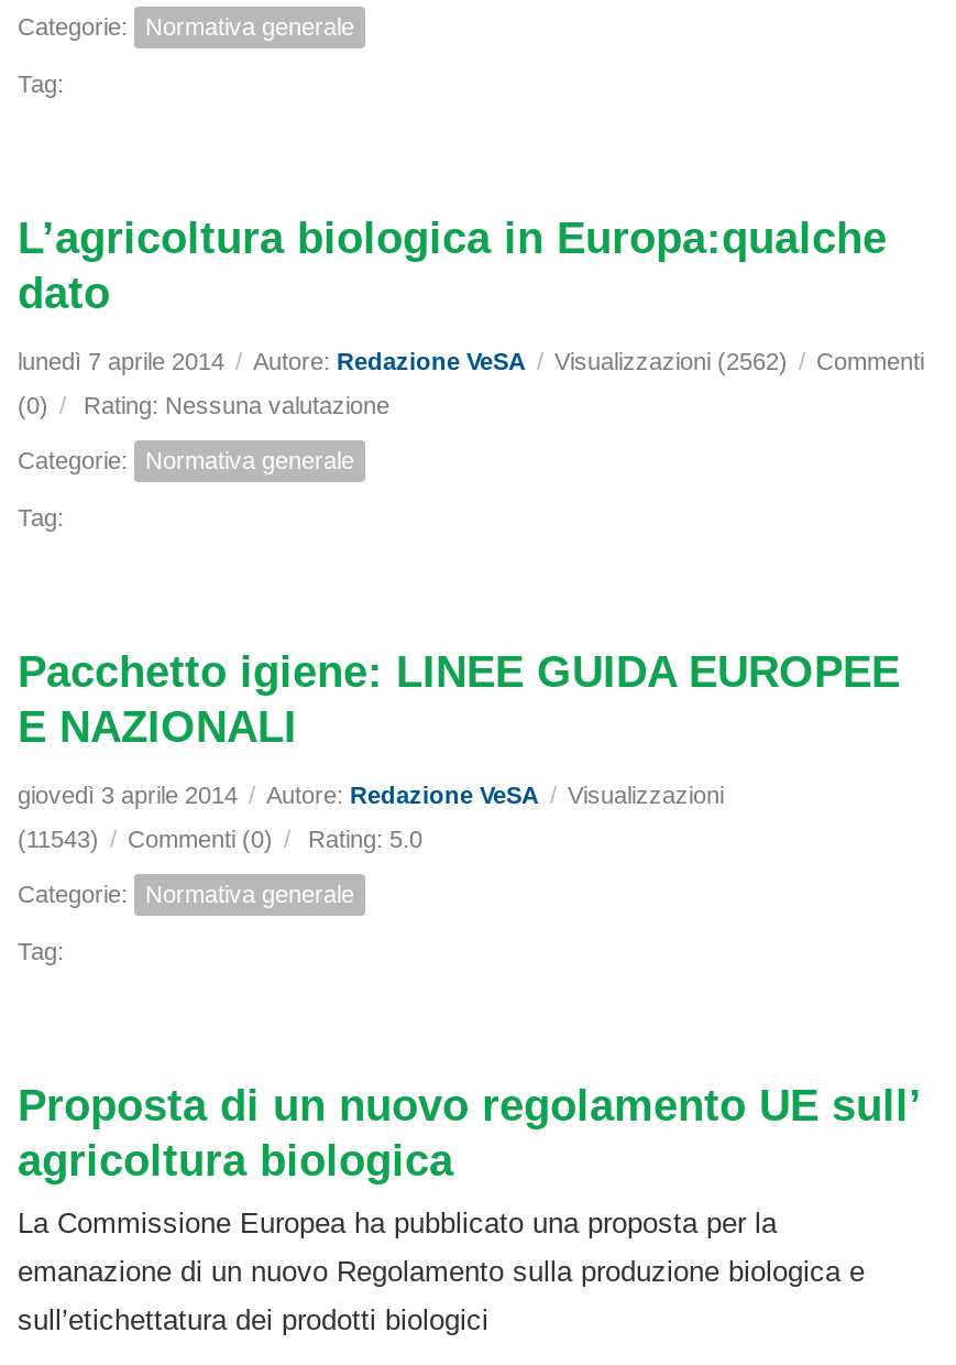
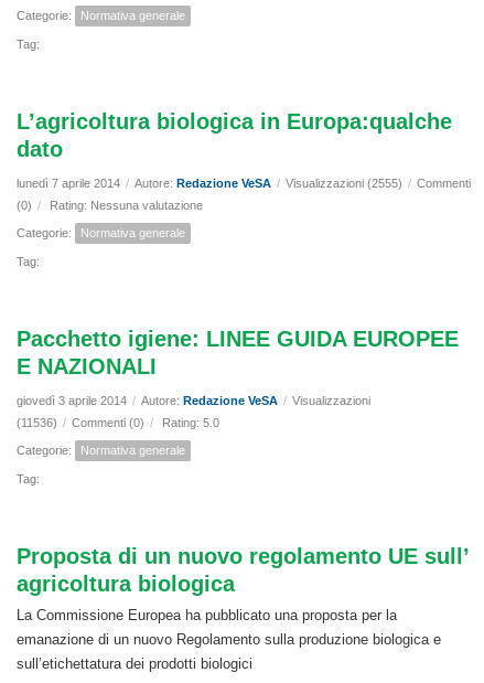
- lunedì 7 aprile 2014 / Autore: Redazione VeSA / Visualizzazioni (2562) / Commenti
+ lunedì 7 aprile 2014 / Autore: Redazione VeSA / Visualizzazioni (2555) / Commenti

- (11543) / Commenti (0) / Rating: 5.0
+ (11536) / Commenti (0) / Rating: 5.0
